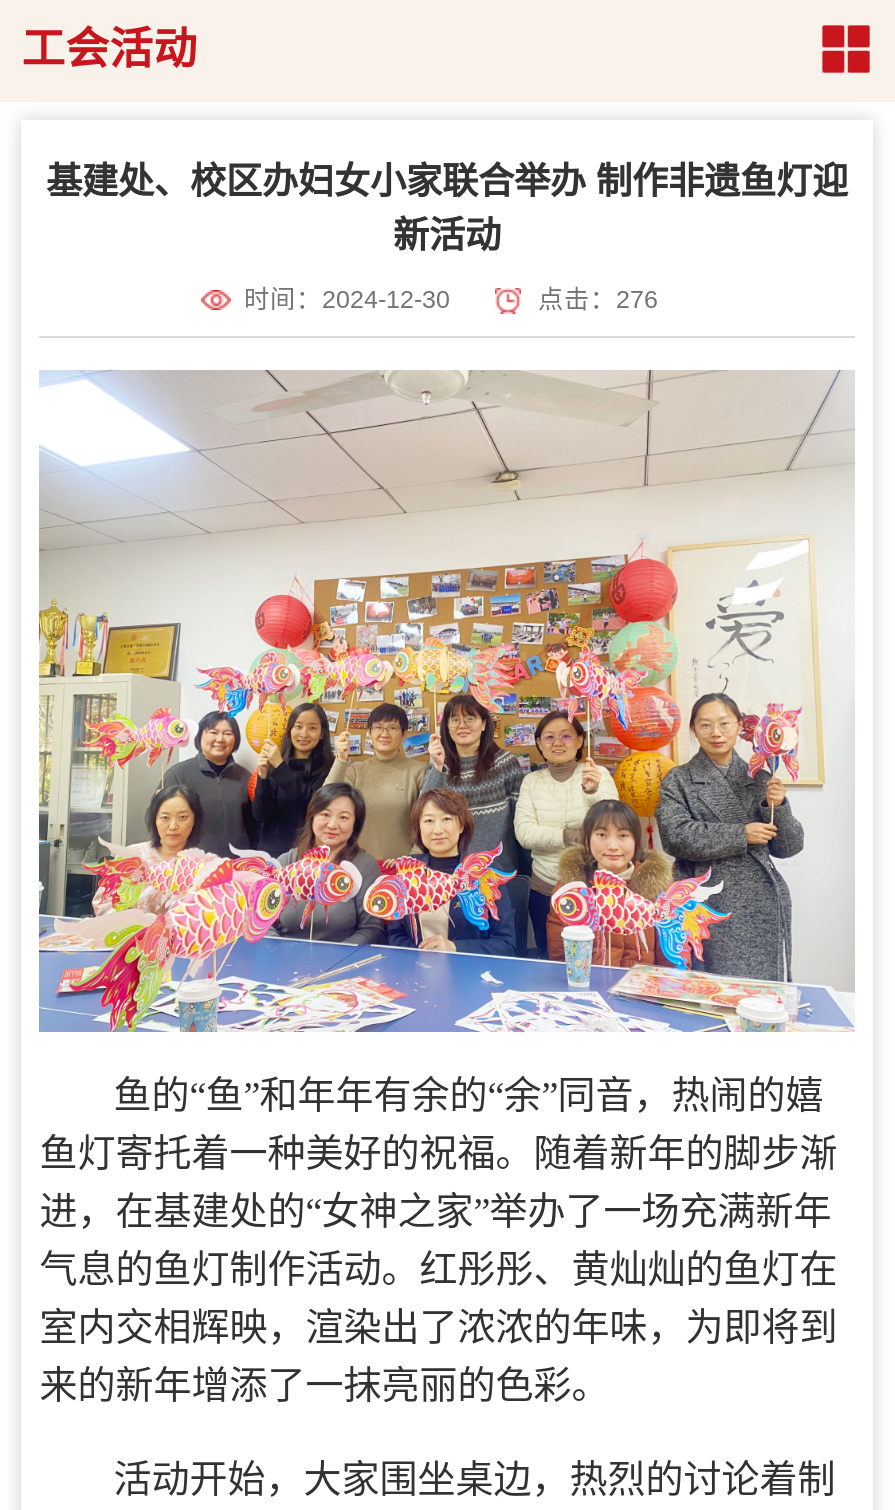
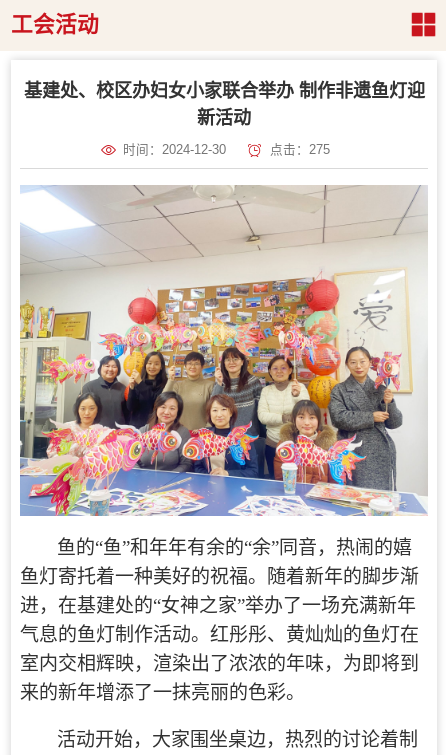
- 点击：276
+ 点击：275
